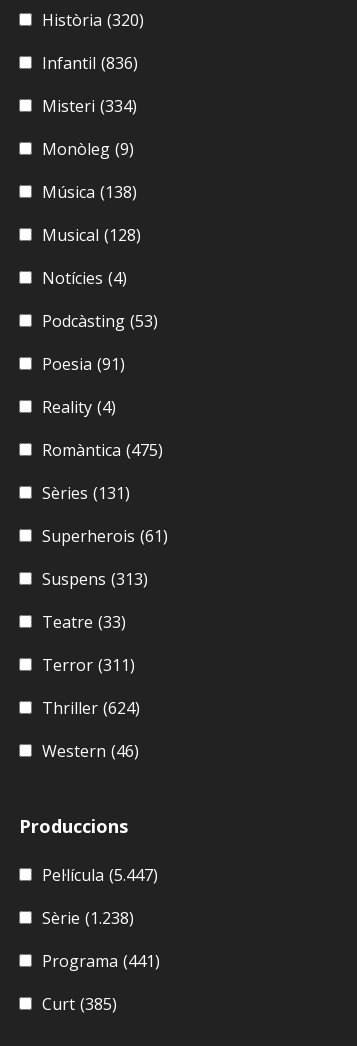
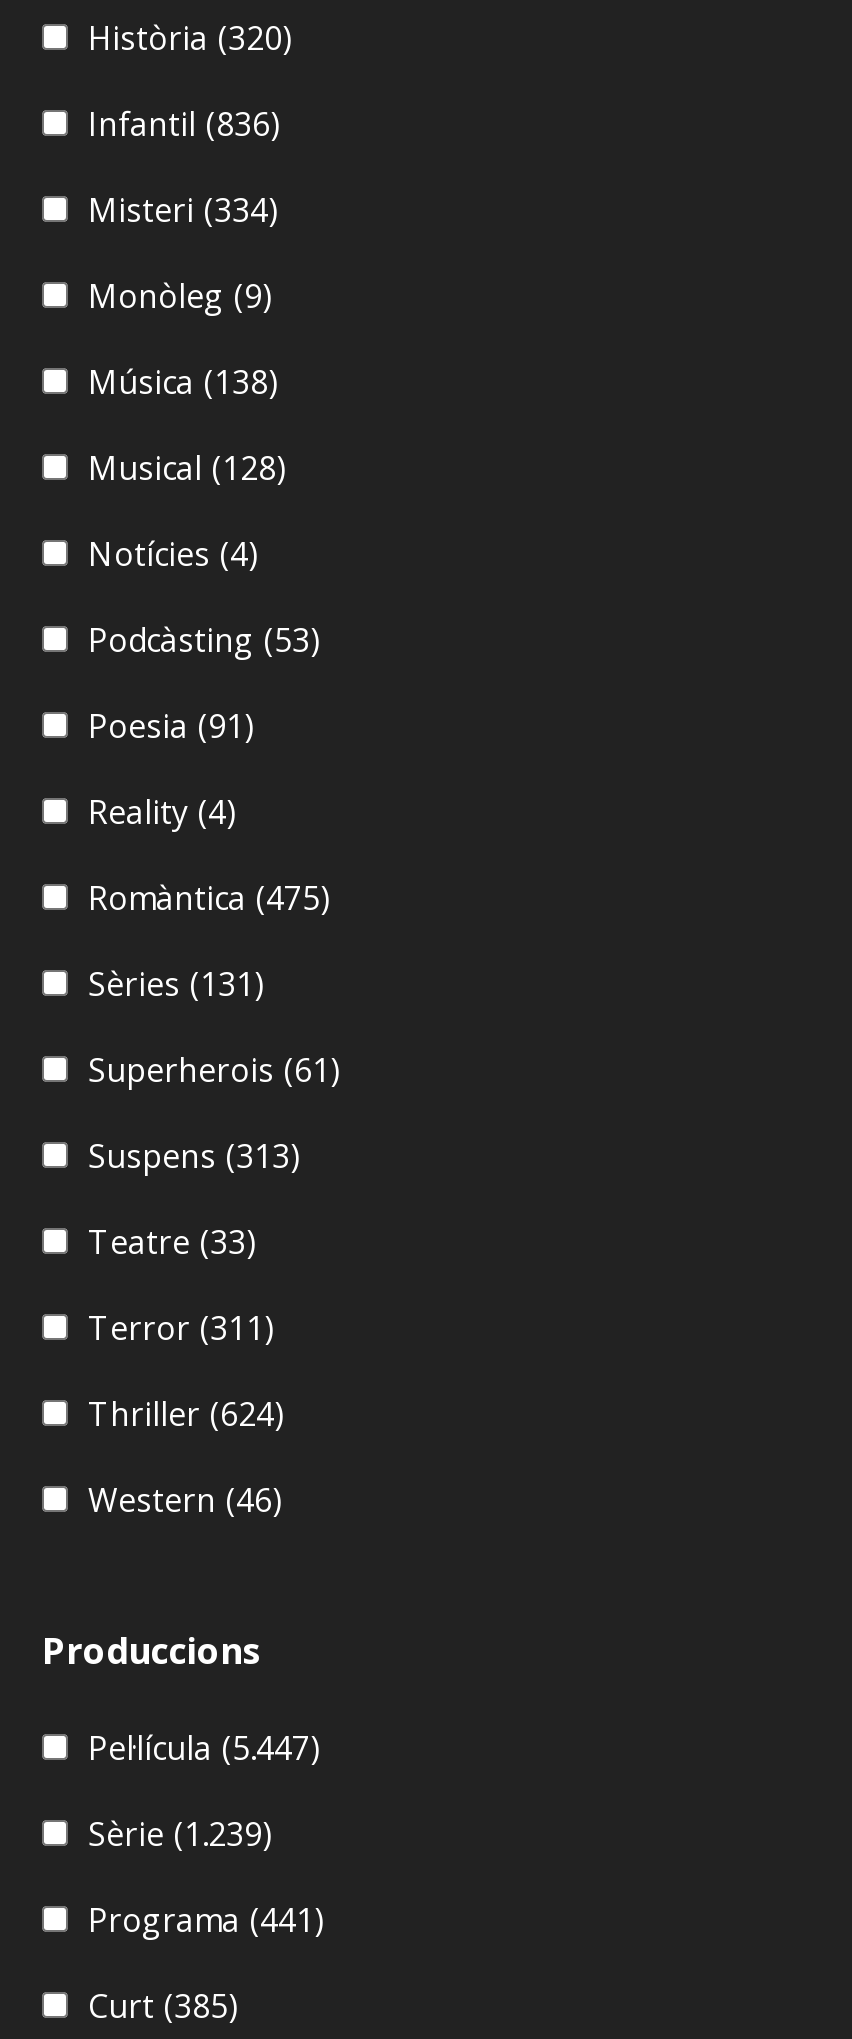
- Sèrie (1.238)
+ Sèrie (1.239)
